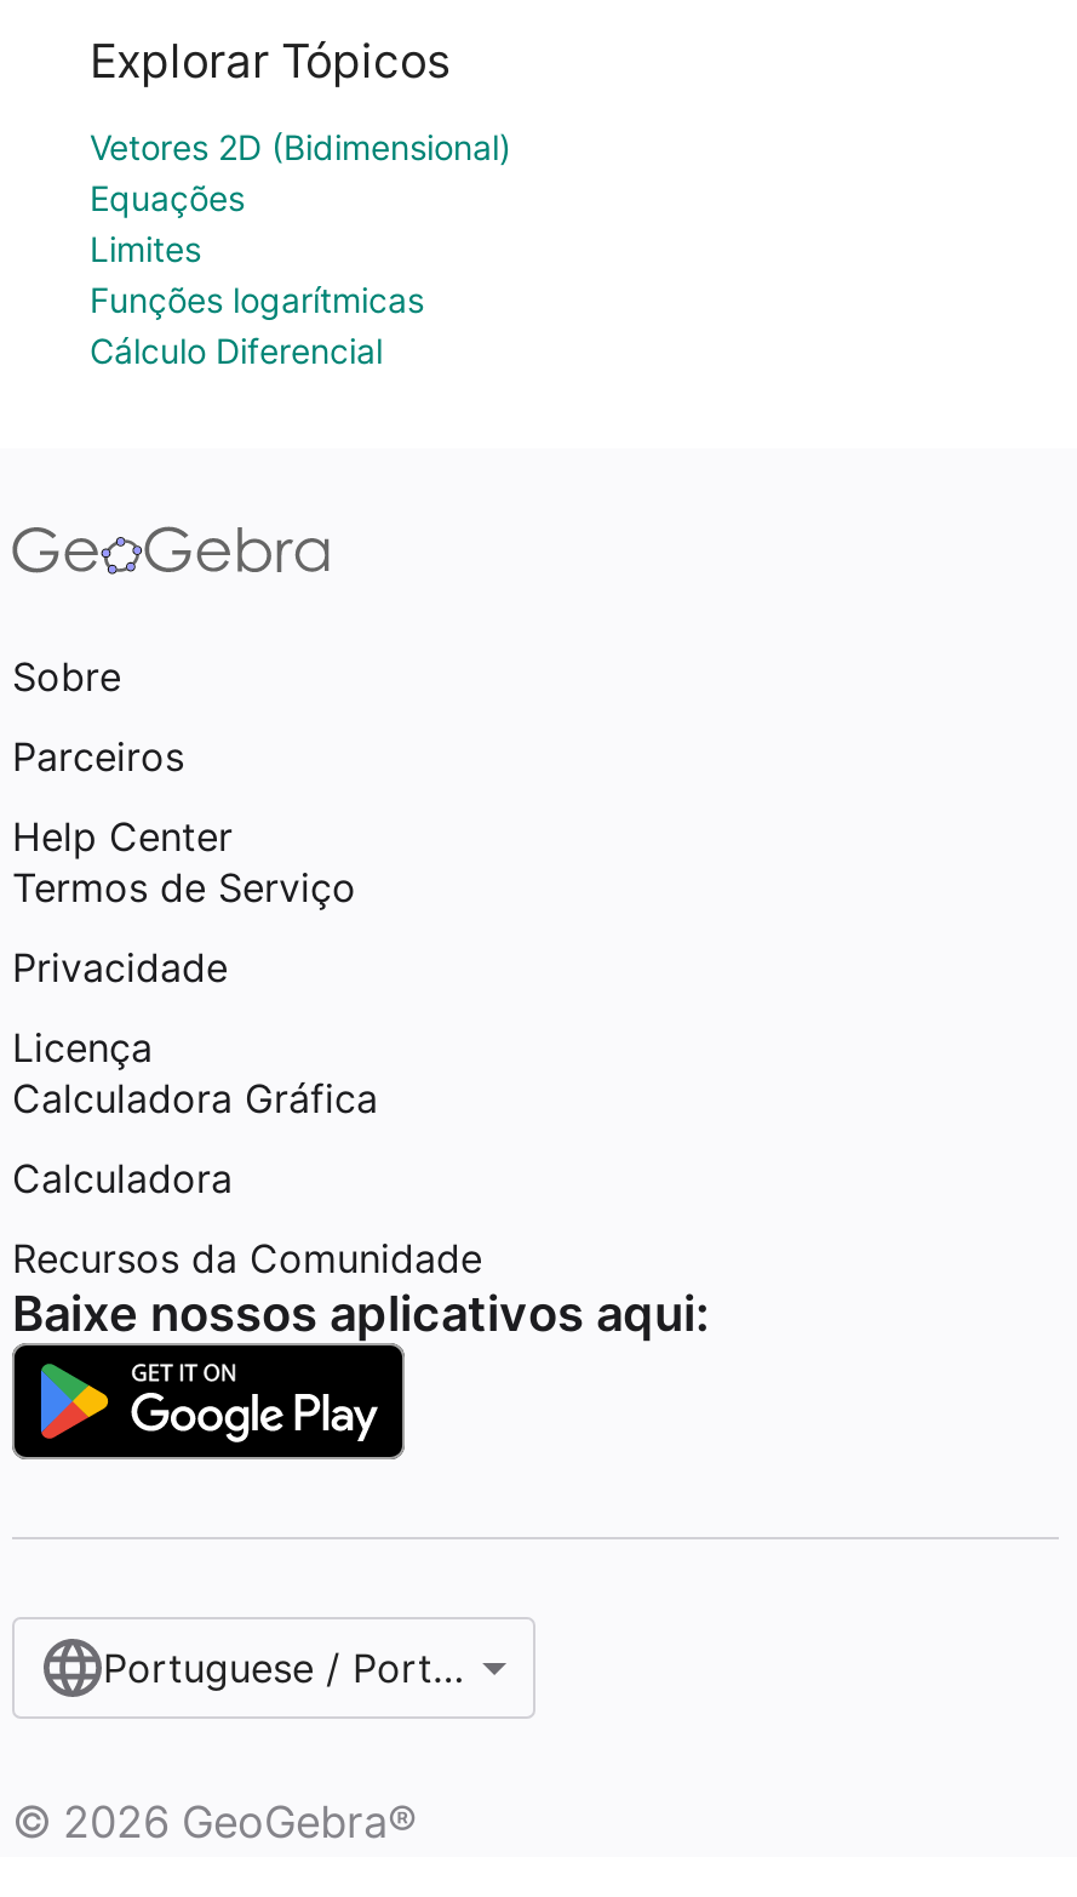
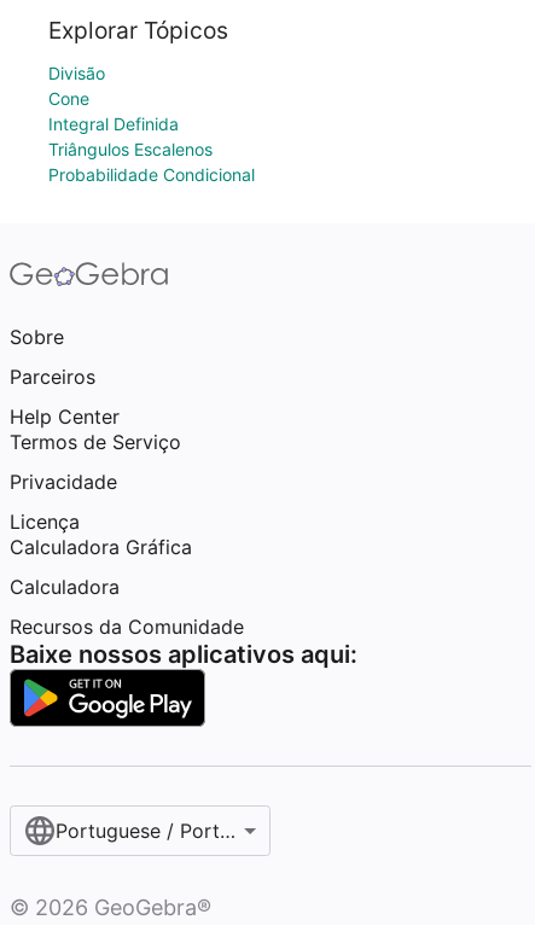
- Vetores 2D (Bidimensional)
- Equações
- Limites
- Funções logarítmicas
- Cálculo Diferencial
+ Divisão
+ Cone
+ Integral Definida
+ Triângulos Escalenos
+ Probabilidade Condicional
